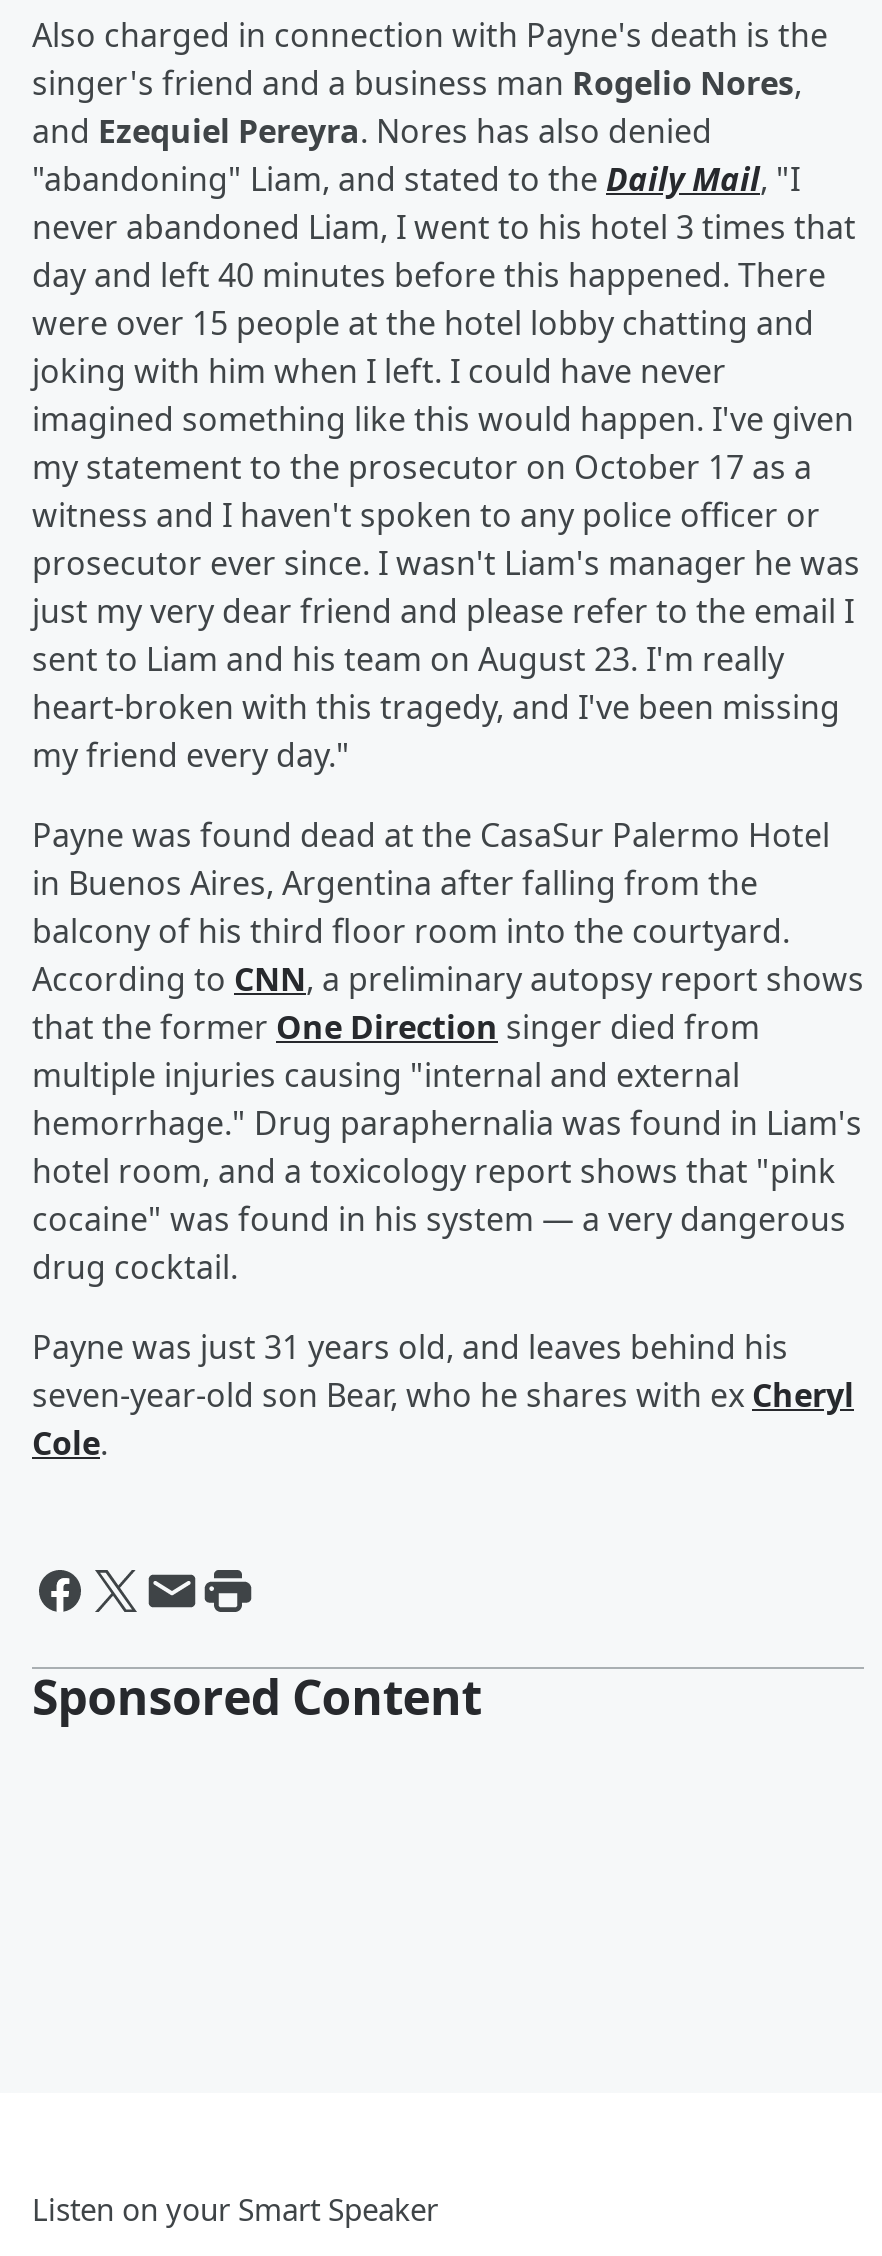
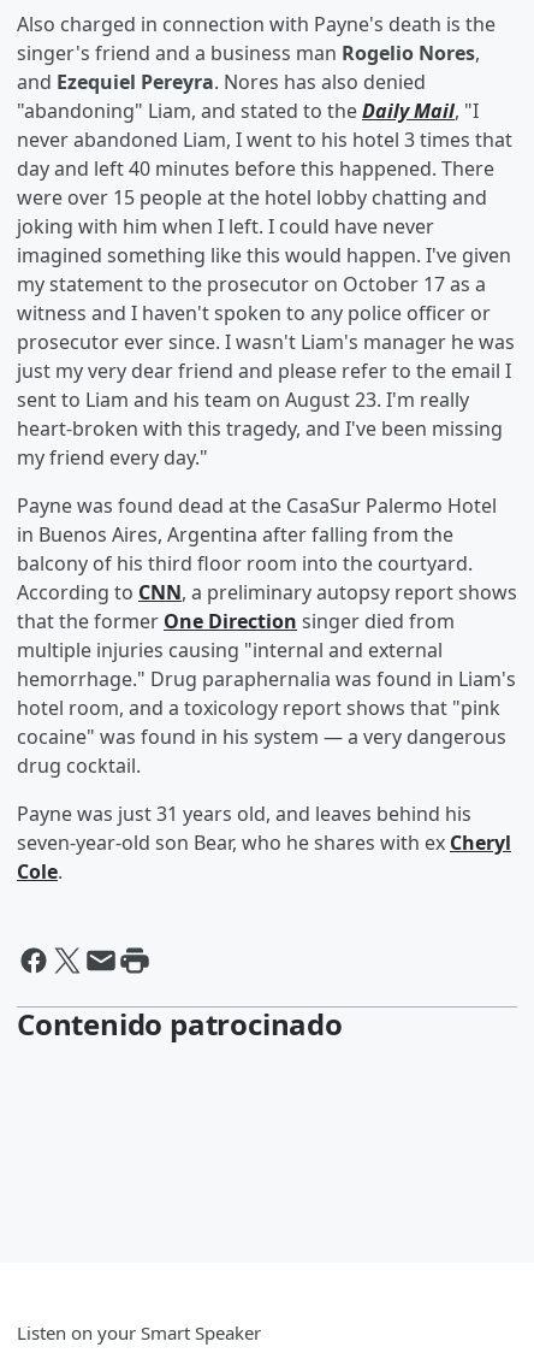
- Sponsored Content
+ Contenido patrocinado
